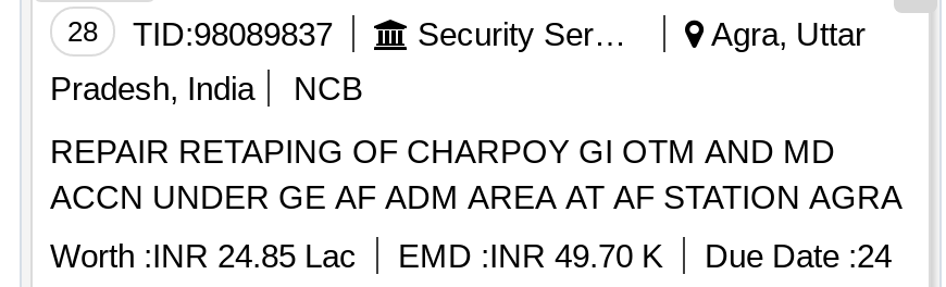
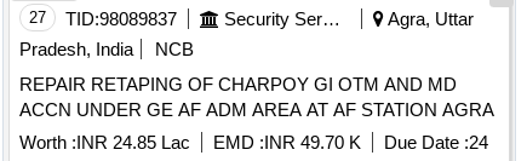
- 28 TID:98089837
+ 27 TID:98089837
